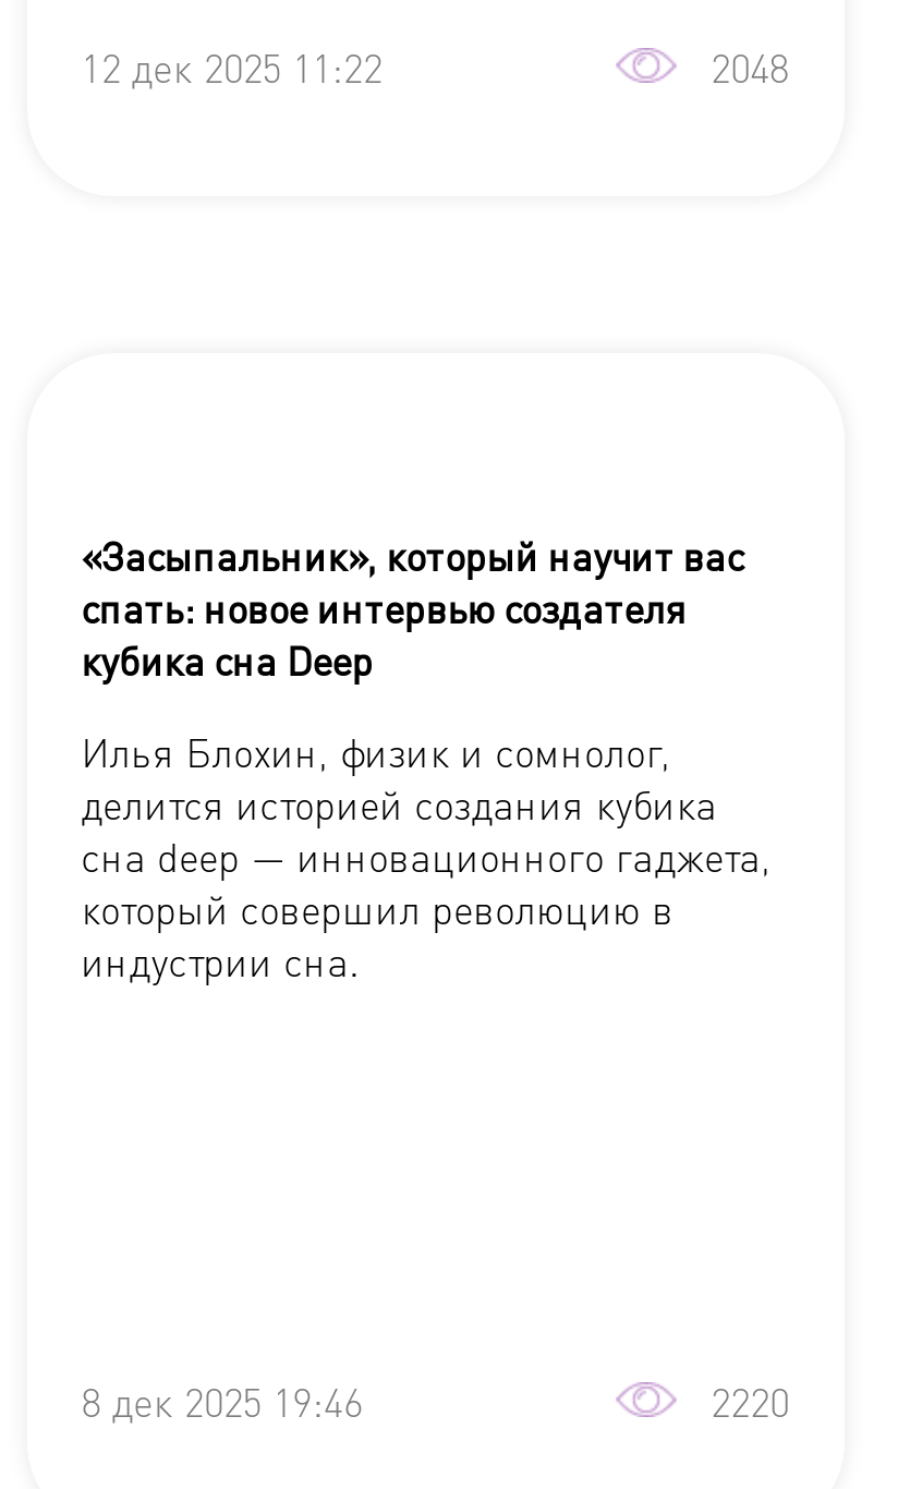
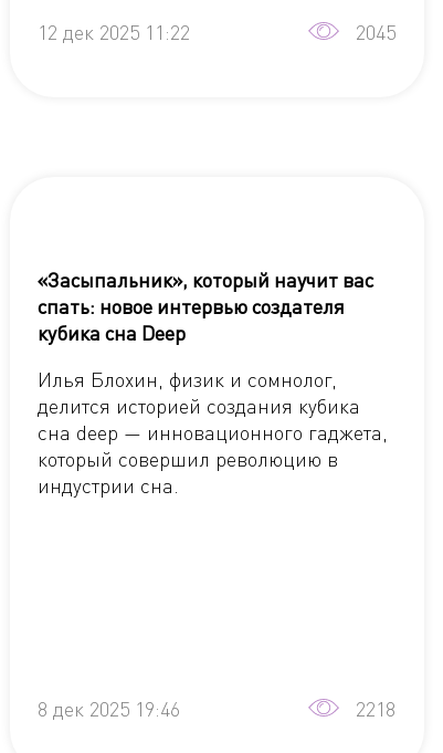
- 2048
+ 2045

- 2220
+ 2218
